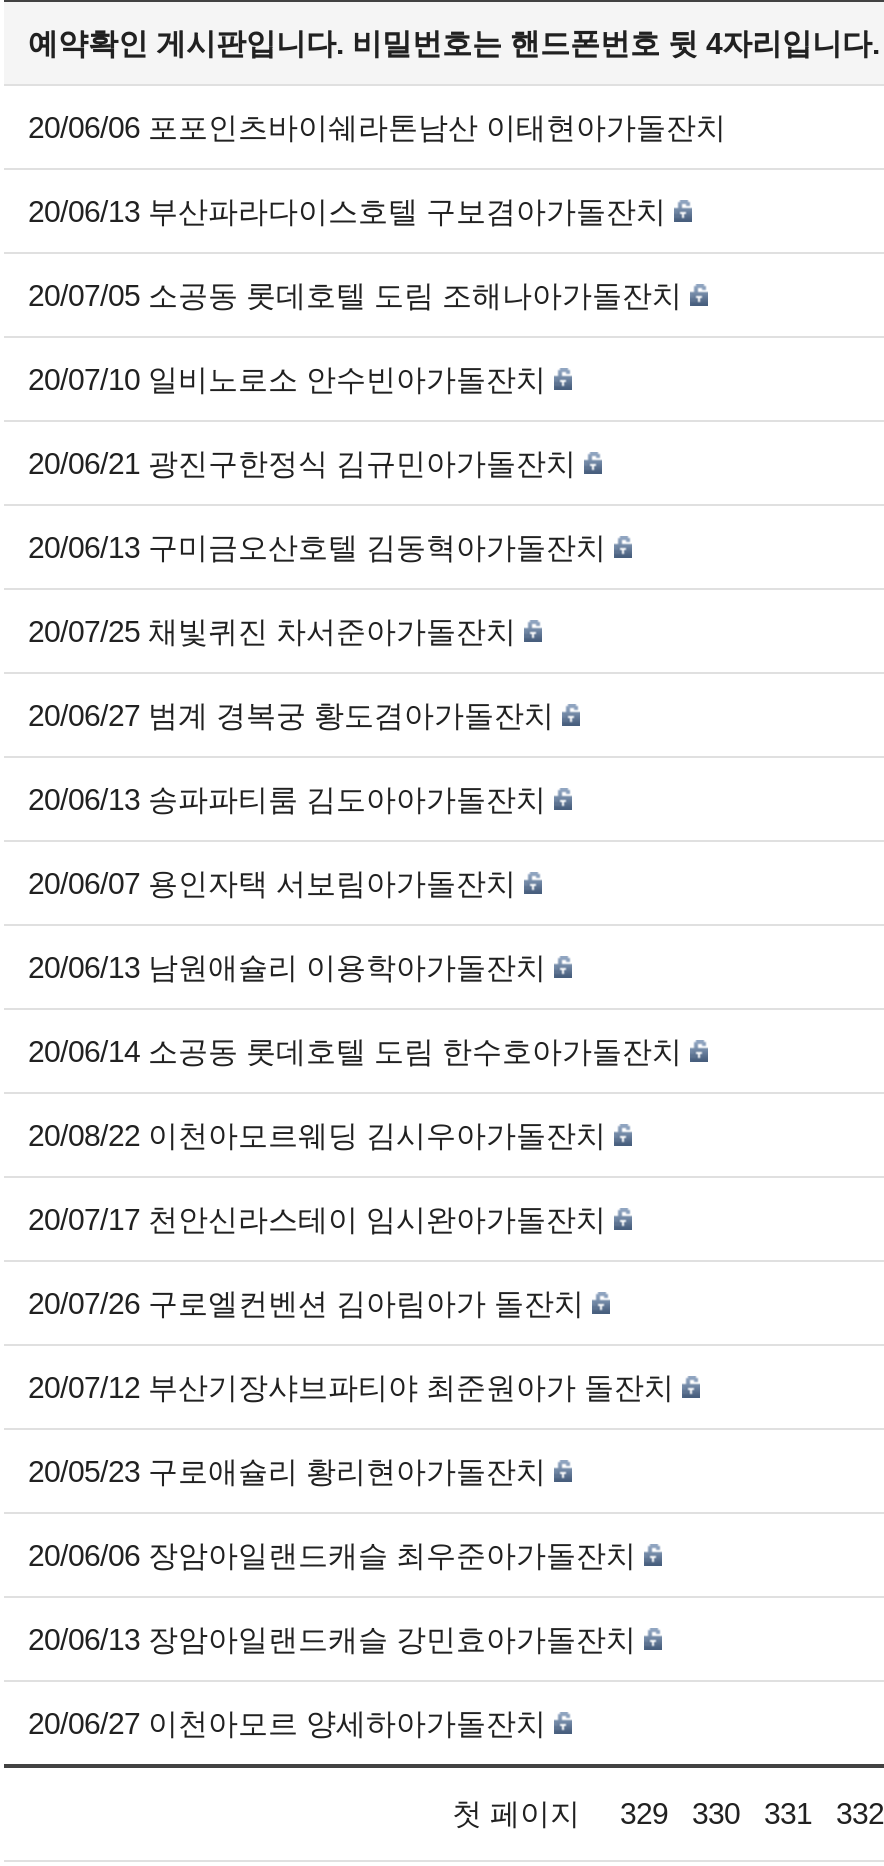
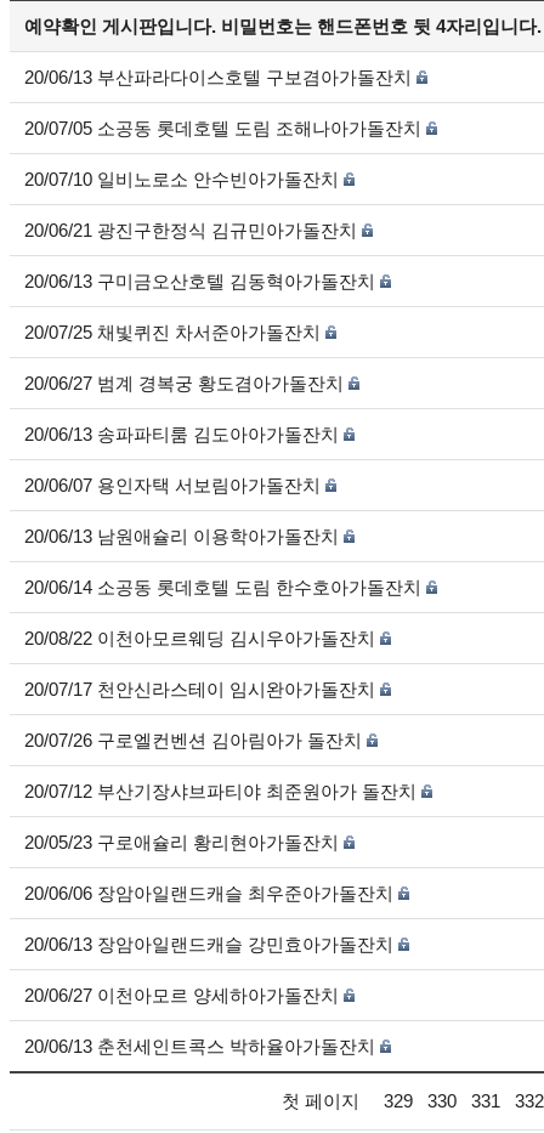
- 20/06/06 포포인츠바이쉐라톤남산 이태현아가돌잔치

moved up: 20/06/13 부산파라다이스호텔 구보겸아가돌잔치 | 20/07/05 소공동 롯데호텔 도림 조해나아가돌잔치 | 20/07/10 일비노로소 안수빈아가돌잔치 | ... | 20/06/13 장암아일랜드캐슬 강민효아가돌잔치 | 20/06/27 이천아모르 양세하아가돌잔치

+ 20/06/13 춘천세인트콕스 박하율아가돌잔치
